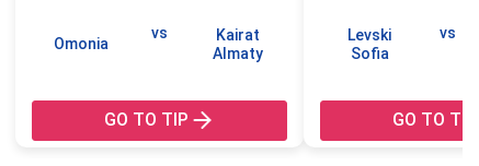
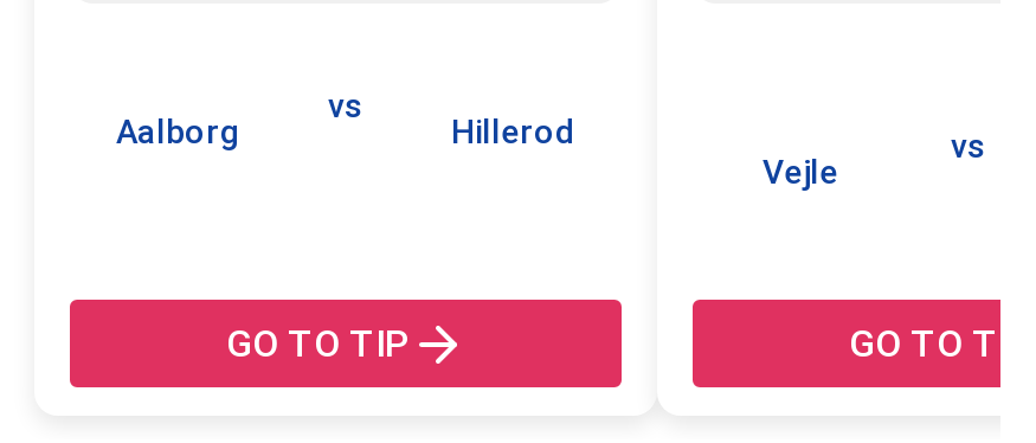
- Kairat
- Almaty
+ Hillerod

- Levski
- Sofia
+ Vejle

- Omonia
+ Aalborg
